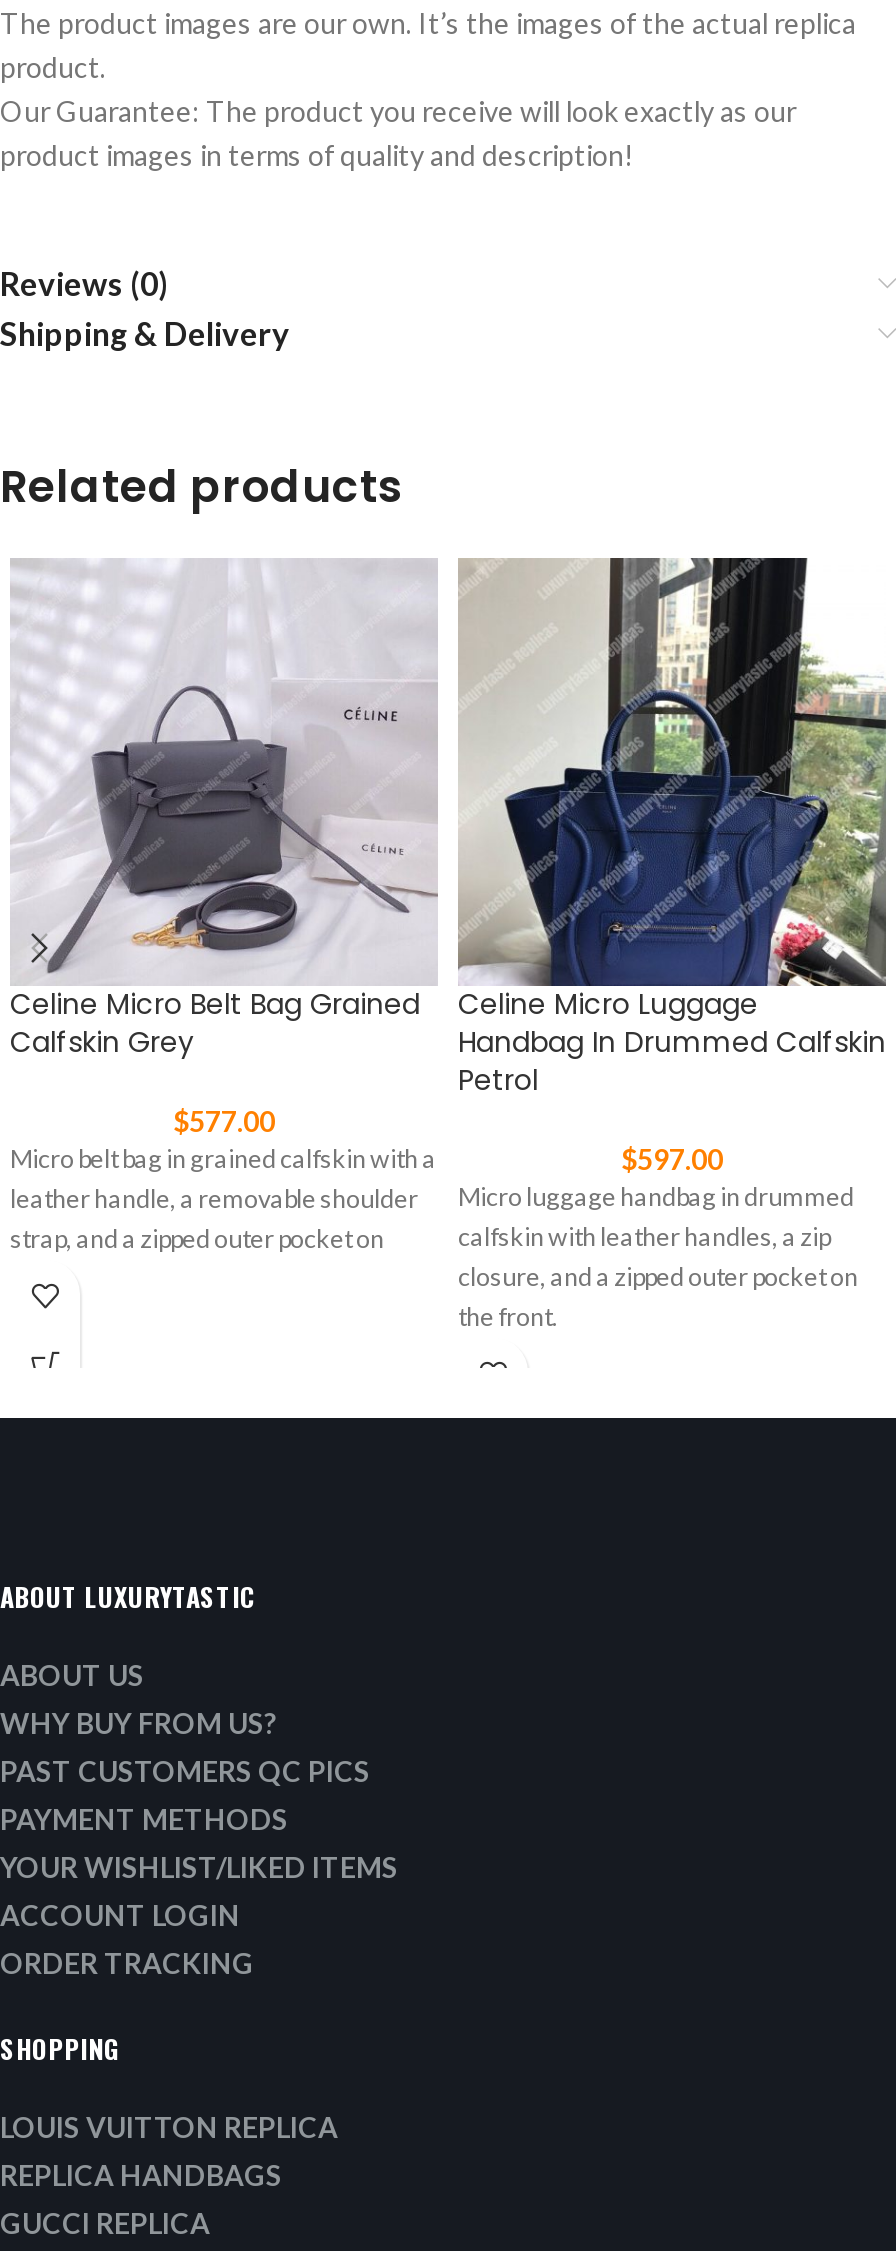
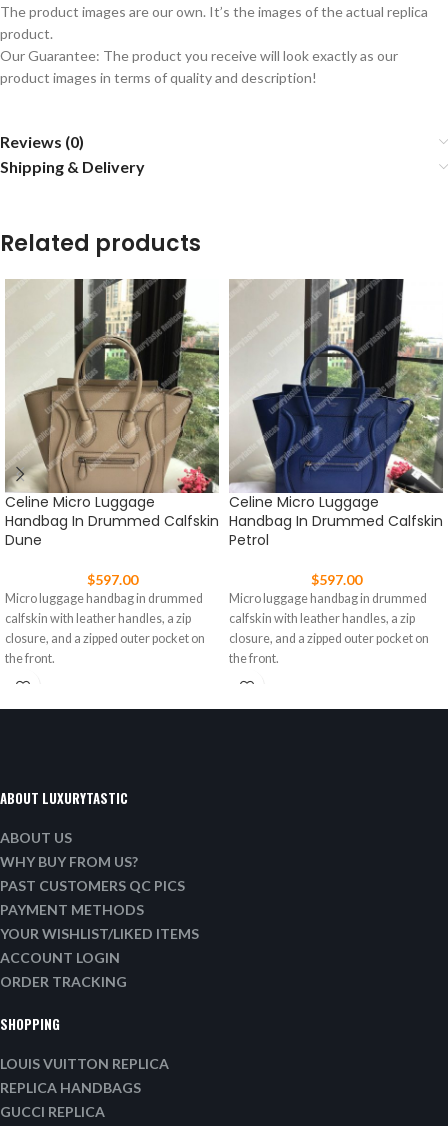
- [image]
- Celine Micro Belt Bag Grained
- Calfskin Grey
+ [image]
+ Celine Micro Luggage
+ Handbag In Drummed Calfskin
+ Dune

- $577.00
- Micro belt bag in grained calfskin with a
- leather handle, a removable shoulder
- strap, and a zipped outer pocket on
+ $597.00
+ Micro luggage handbag in drummed
+ calfskin with leather handles, a zip
+ closure, and a zipped outer pocket on
+ the front.
